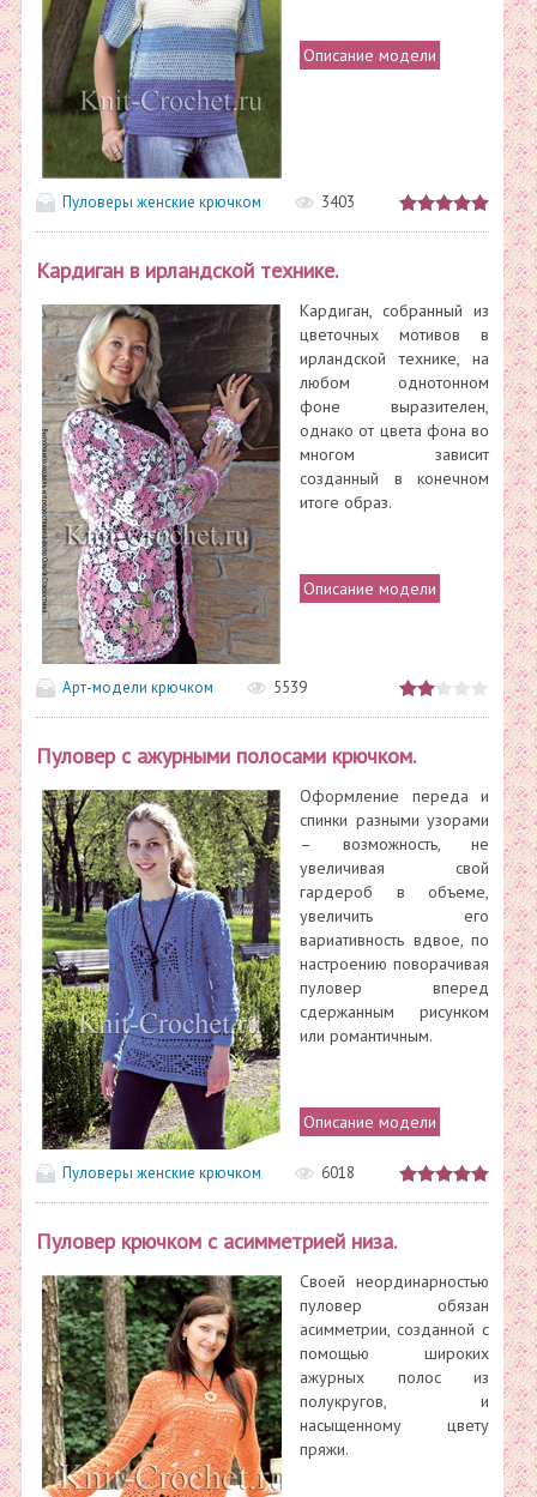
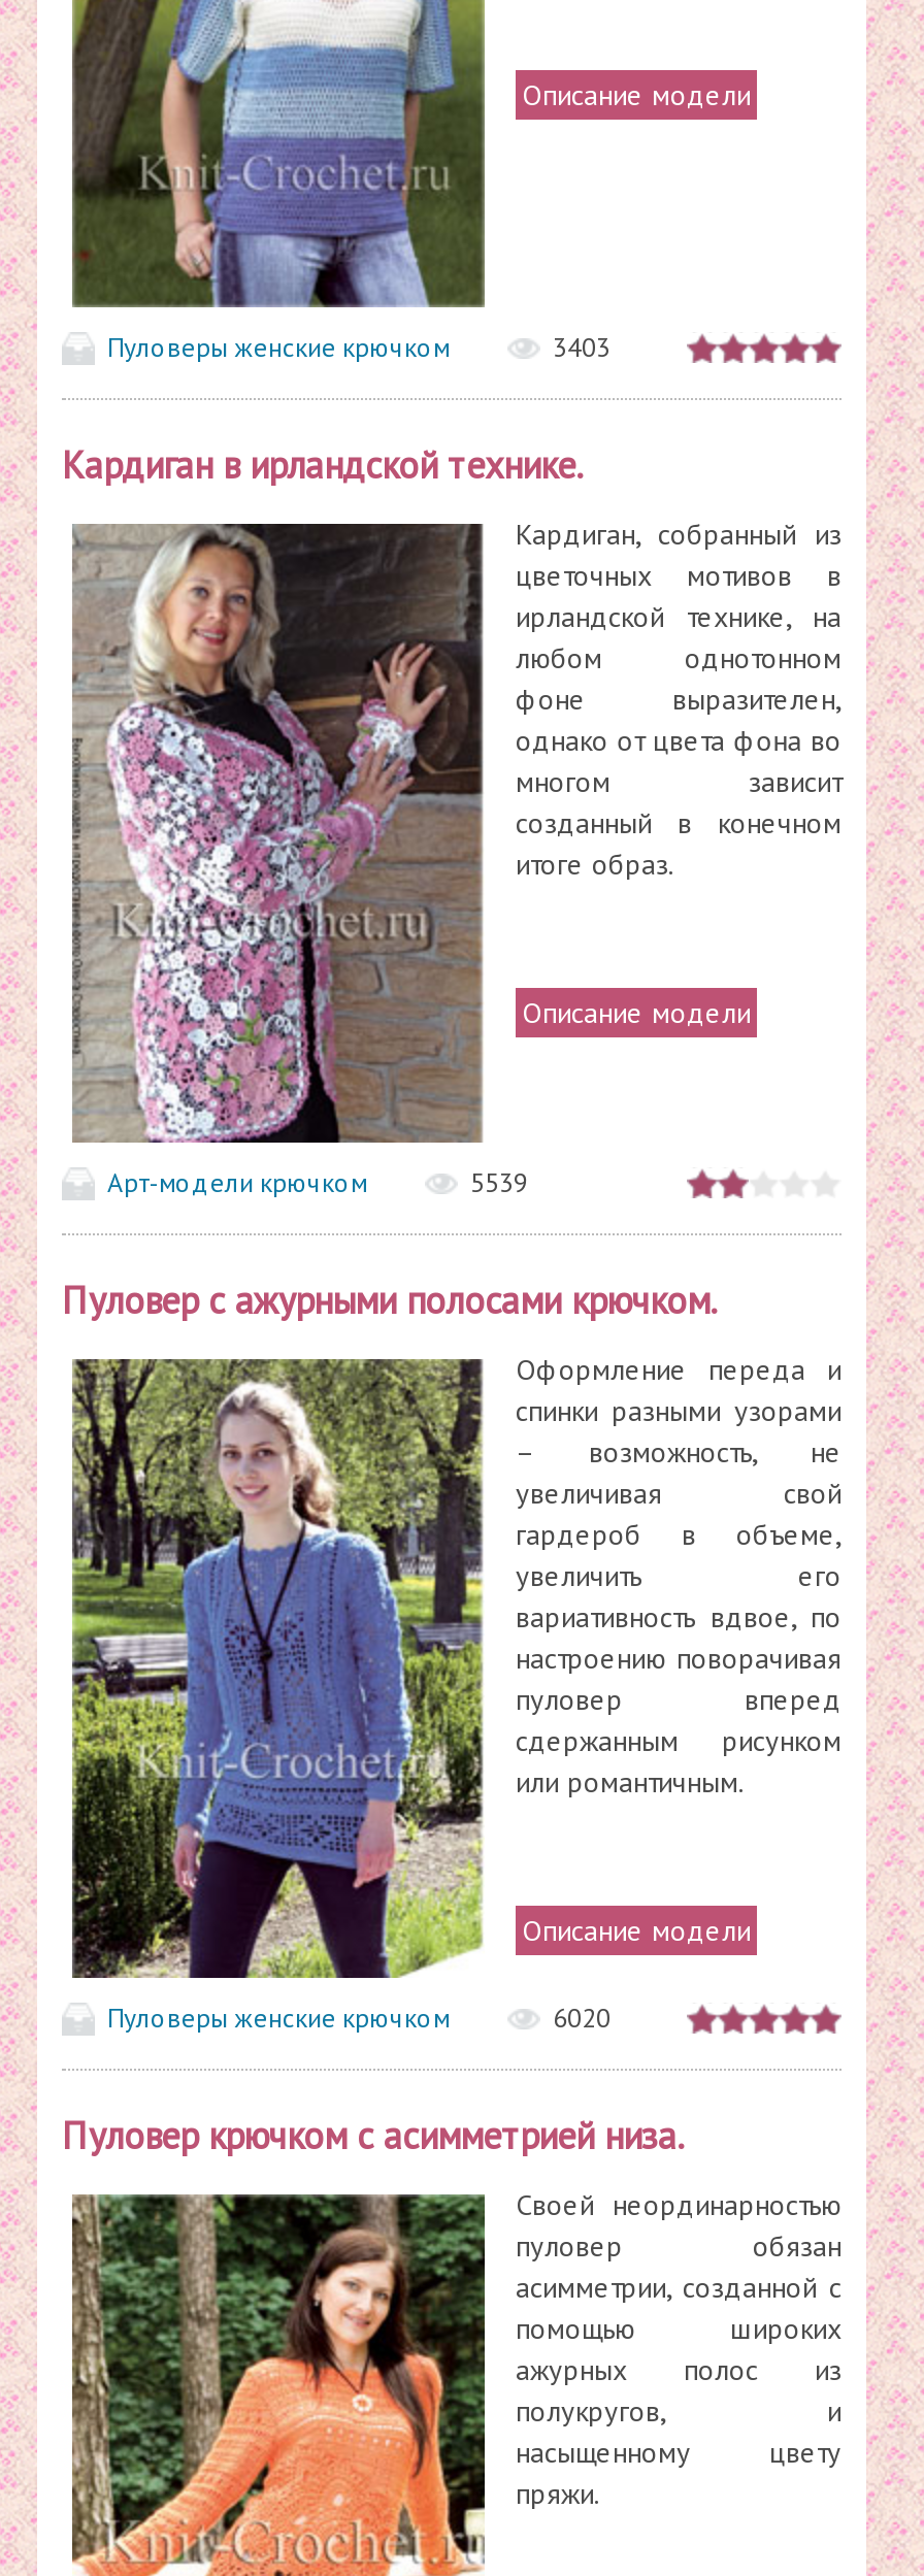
- 6018
+ 6020
